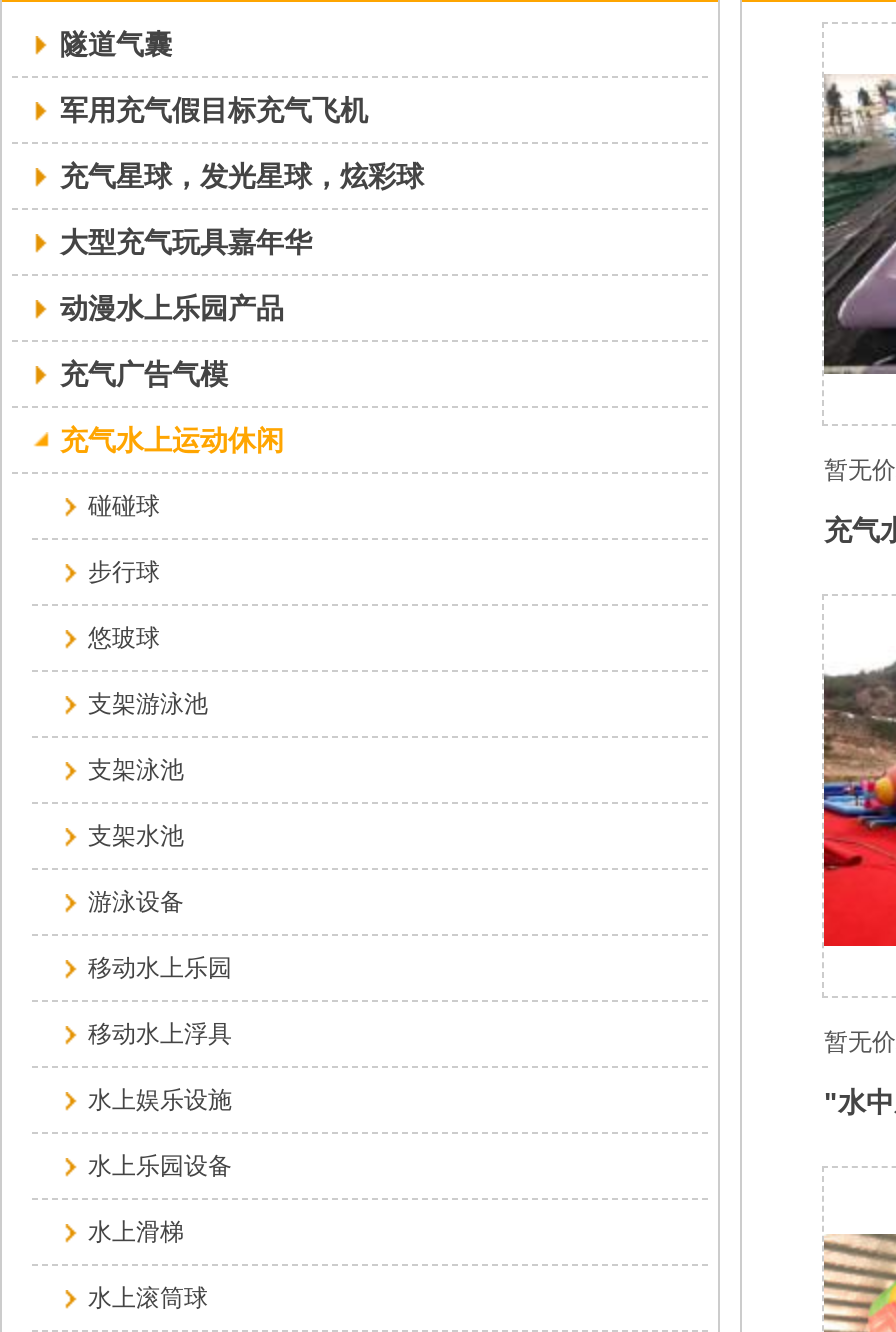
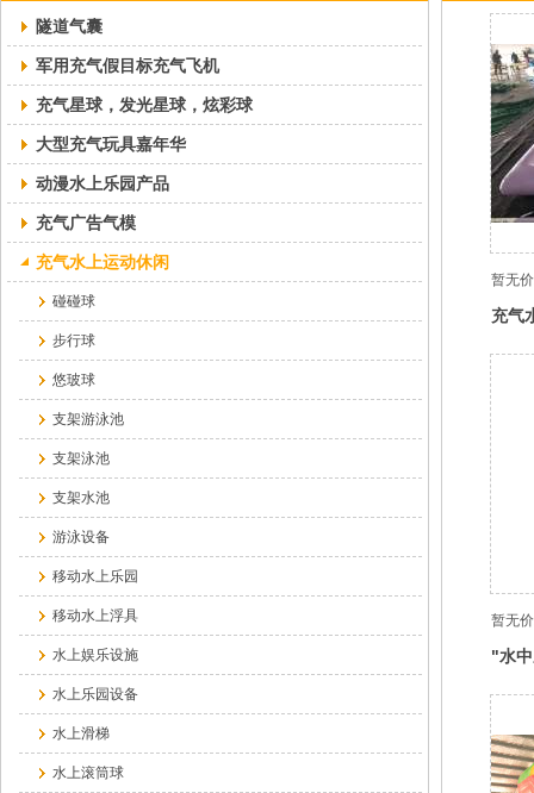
- [image]
